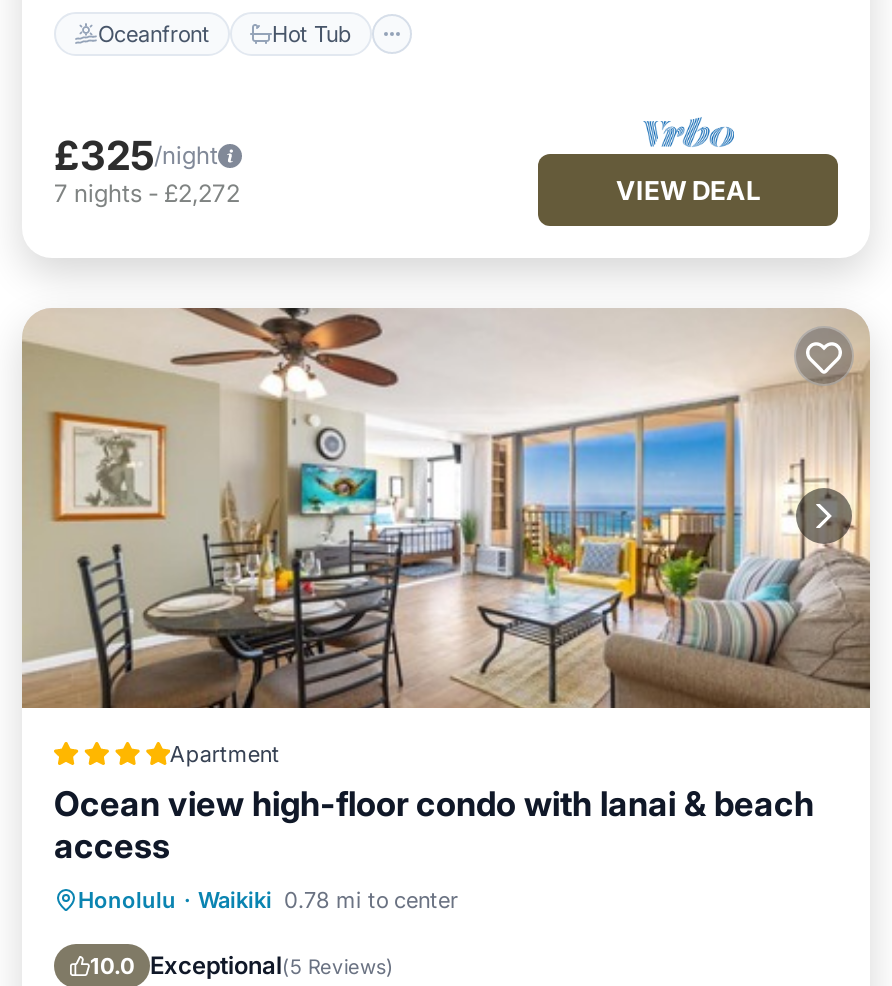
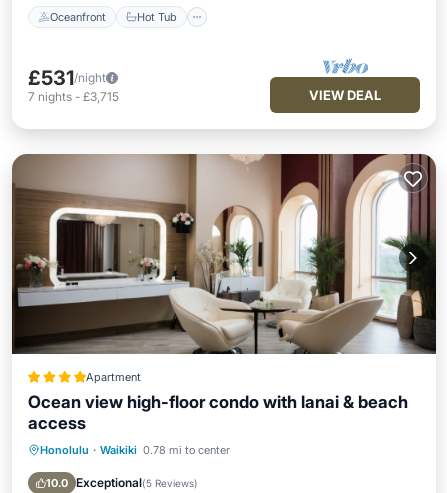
- £325/night
+ £531/night

- 7 nights - £2,272
+ 7 nights - £3,715

- [image]
+ [image]
